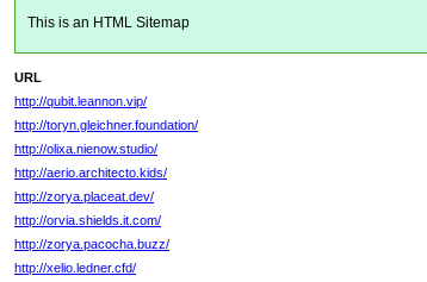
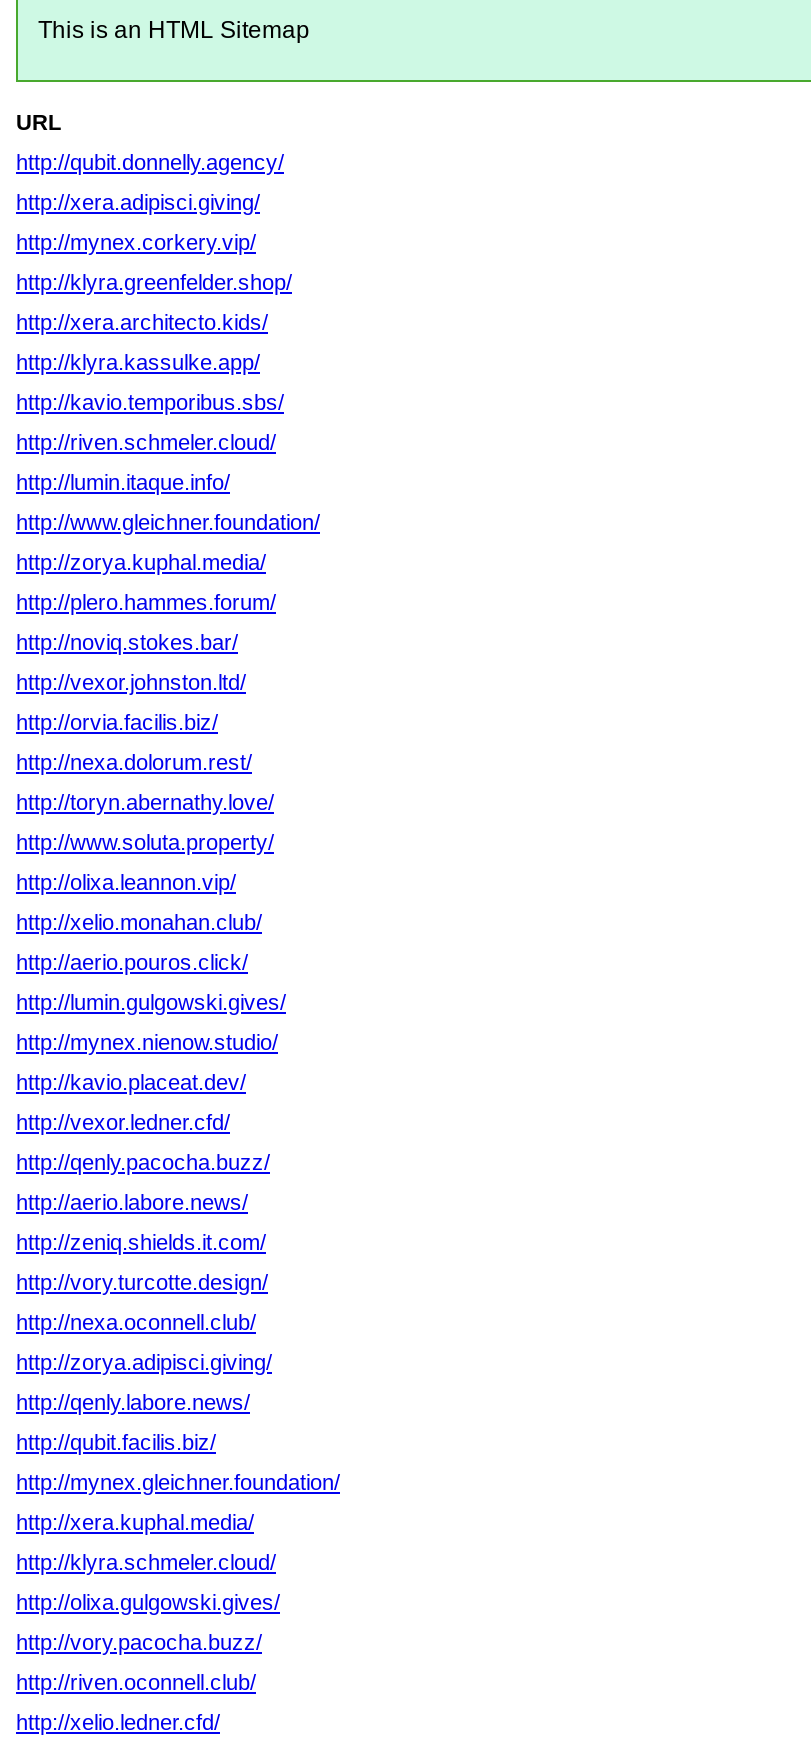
- http://qubit.leannon.vip/
- http://toryn.gleichner.foundation/
- http://olixa.nienow.studio/
- http://aerio.architecto.kids/
- http://zorya.placeat.dev/
- http://orvia.shields.it.com/
- http://zorya.pacocha.buzz/
+ http://qubit.donnelly.agency/
+ http://xera.adipisci.giving/
+ http://mynex.corkery.vip/
+ http://klyra.greenfelder.shop/
+ http://xera.architecto.kids/
+ http://klyra.kassulke.app/
+ http://kavio.temporibus.sbs/
+ http://riven.schmeler.cloud/
+ http://lumin.itaque.info/
+ http://www.gleichner.foundation/
+ http://zorya.kuphal.media/
+ http://plero.hammes.forum/
+ http://noviq.stokes.bar/
+ http://vexor.johnston.ltd/
+ http://orvia.facilis.biz/
+ http://nexa.dolorum.rest/
+ http://toryn.abernathy.love/
+ http://www.soluta.property/
+ http://olixa.leannon.vip/
+ http://xelio.monahan.club/
+ http://aerio.pouros.click/
+ http://lumin.gulgowski.gives/
+ http://mynex.nienow.studio/
+ http://kavio.placeat.dev/
+ http://vexor.ledner.cfd/
+ http://qenly.pacocha.buzz/
+ http://aerio.labore.news/
+ http://zeniq.shields.it.com/
+ http://vory.turcotte.design/
+ http://nexa.oconnell.club/
+ http://zorya.adipisci.giving/
+ http://qenly.labore.news/
+ http://qubit.facilis.biz/
+ http://mynex.gleichner.foundation/
+ http://xera.kuphal.media/
+ http://klyra.schmeler.cloud/
+ http://olixa.gulgowski.gives/
+ http://vory.pacocha.buzz/
+ http://riven.oconnell.club/
